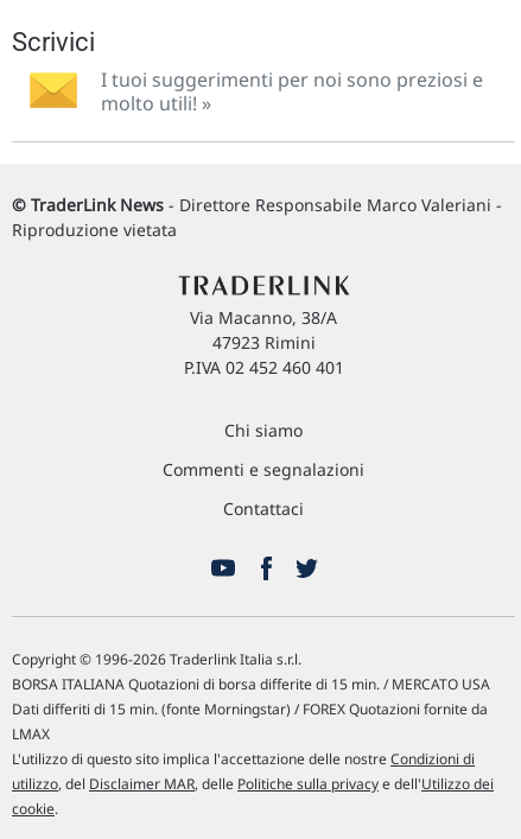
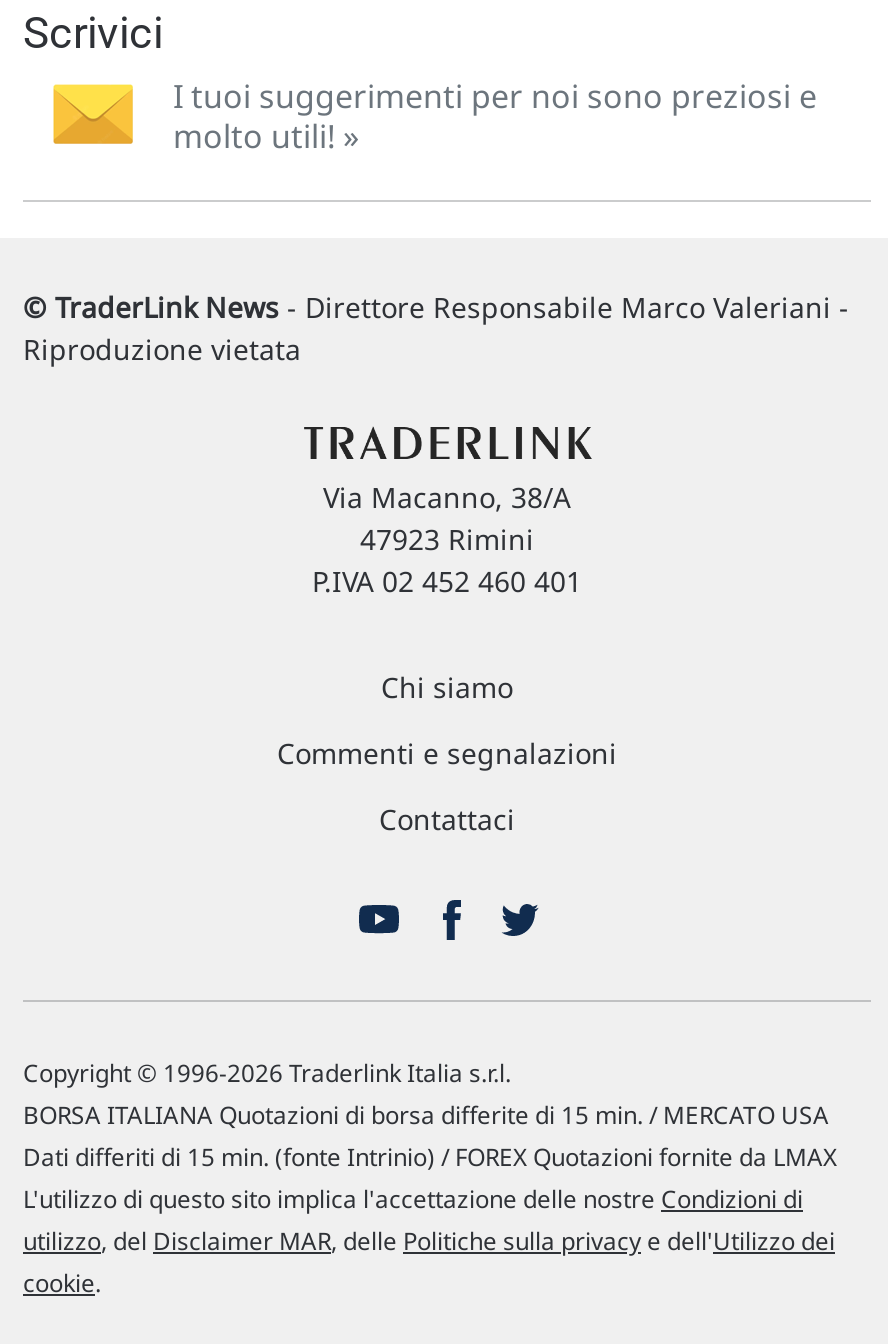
- Dati differiti di 15 min. (fonte Morningstar) / FOREX Quotazioni fornite da
- LMAX
+ Dati differiti di 15 min. (fonte Intrinio) / FOREX Quotazioni fornite da LMAX
